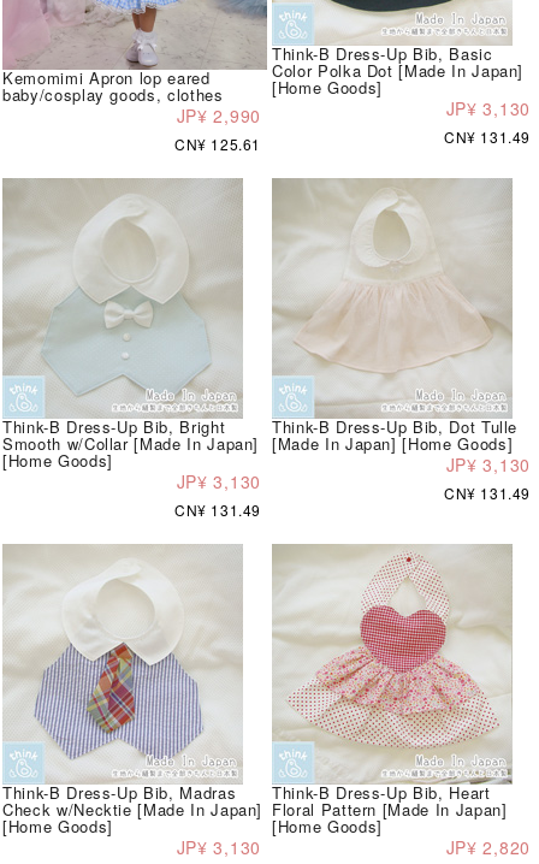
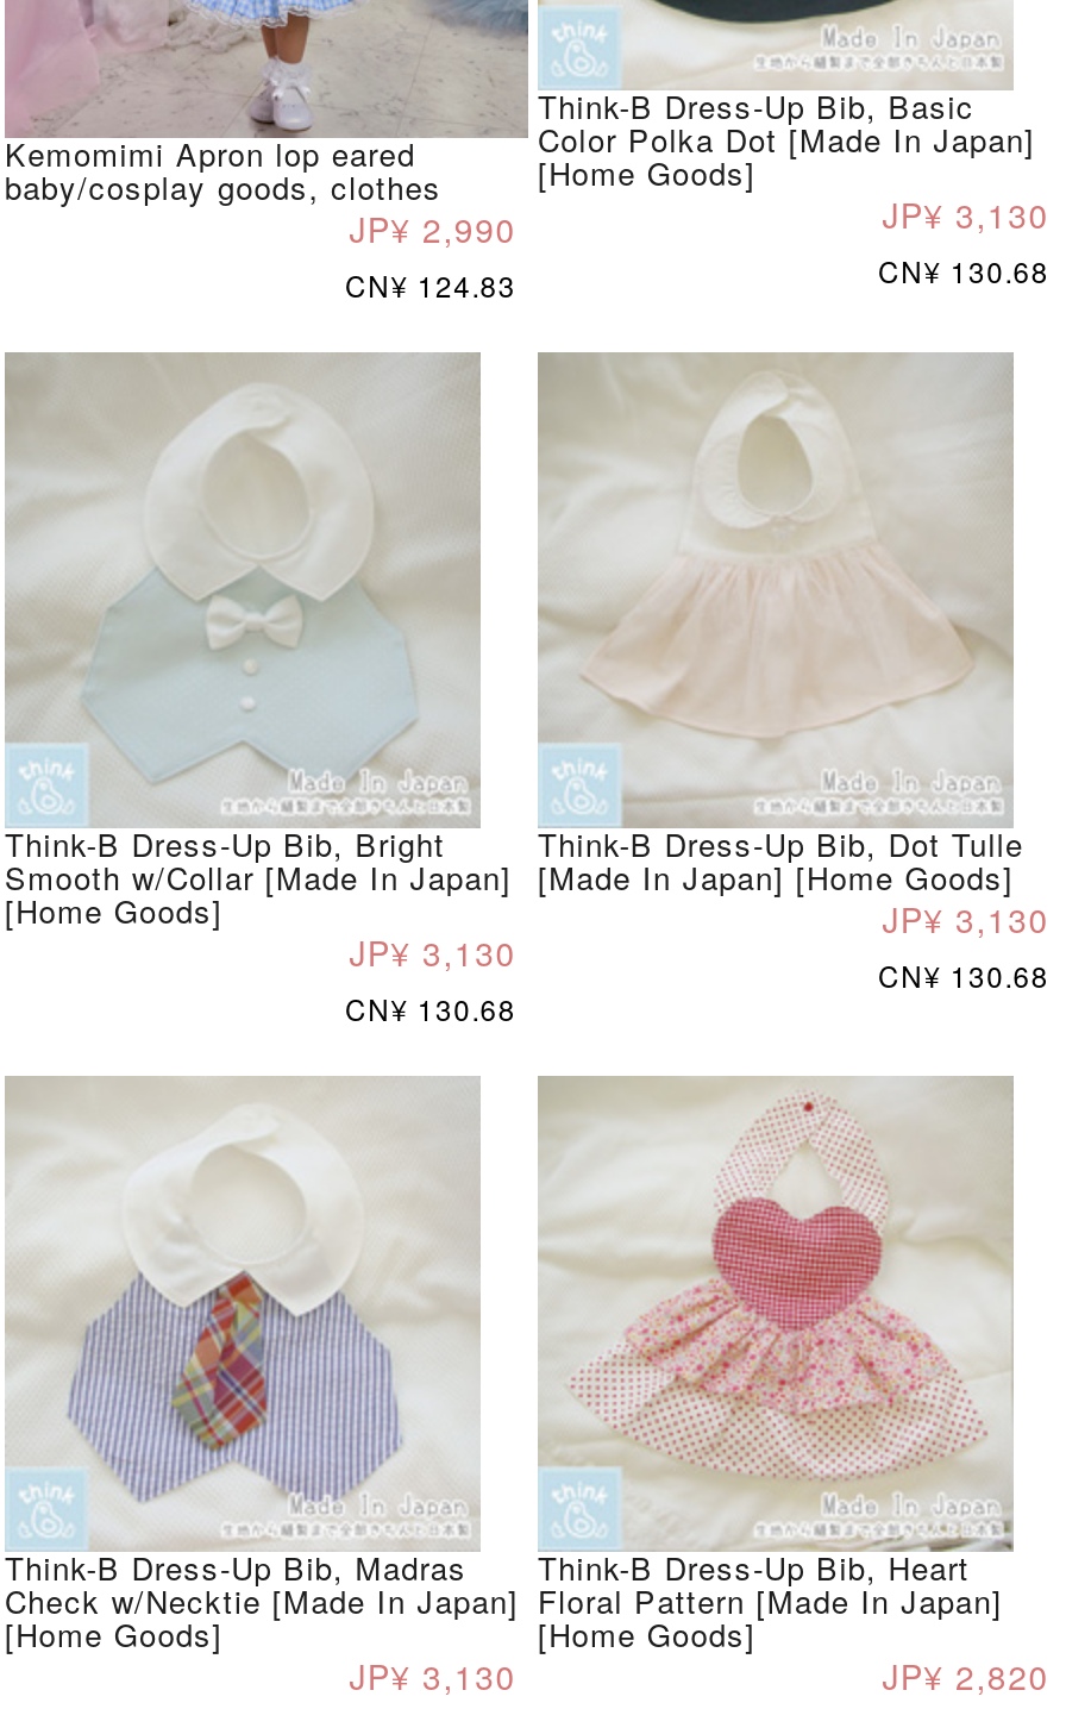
- CN¥ 131.49
+ CN¥ 130.68

- CN¥ 125.61
+ CN¥ 124.83

- CN¥ 131.49
+ CN¥ 130.68

- CN¥ 131.49
+ CN¥ 130.68
